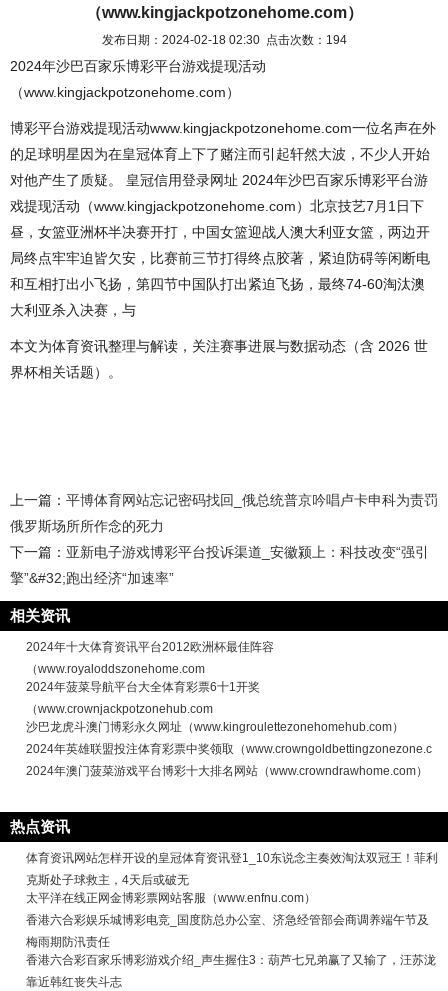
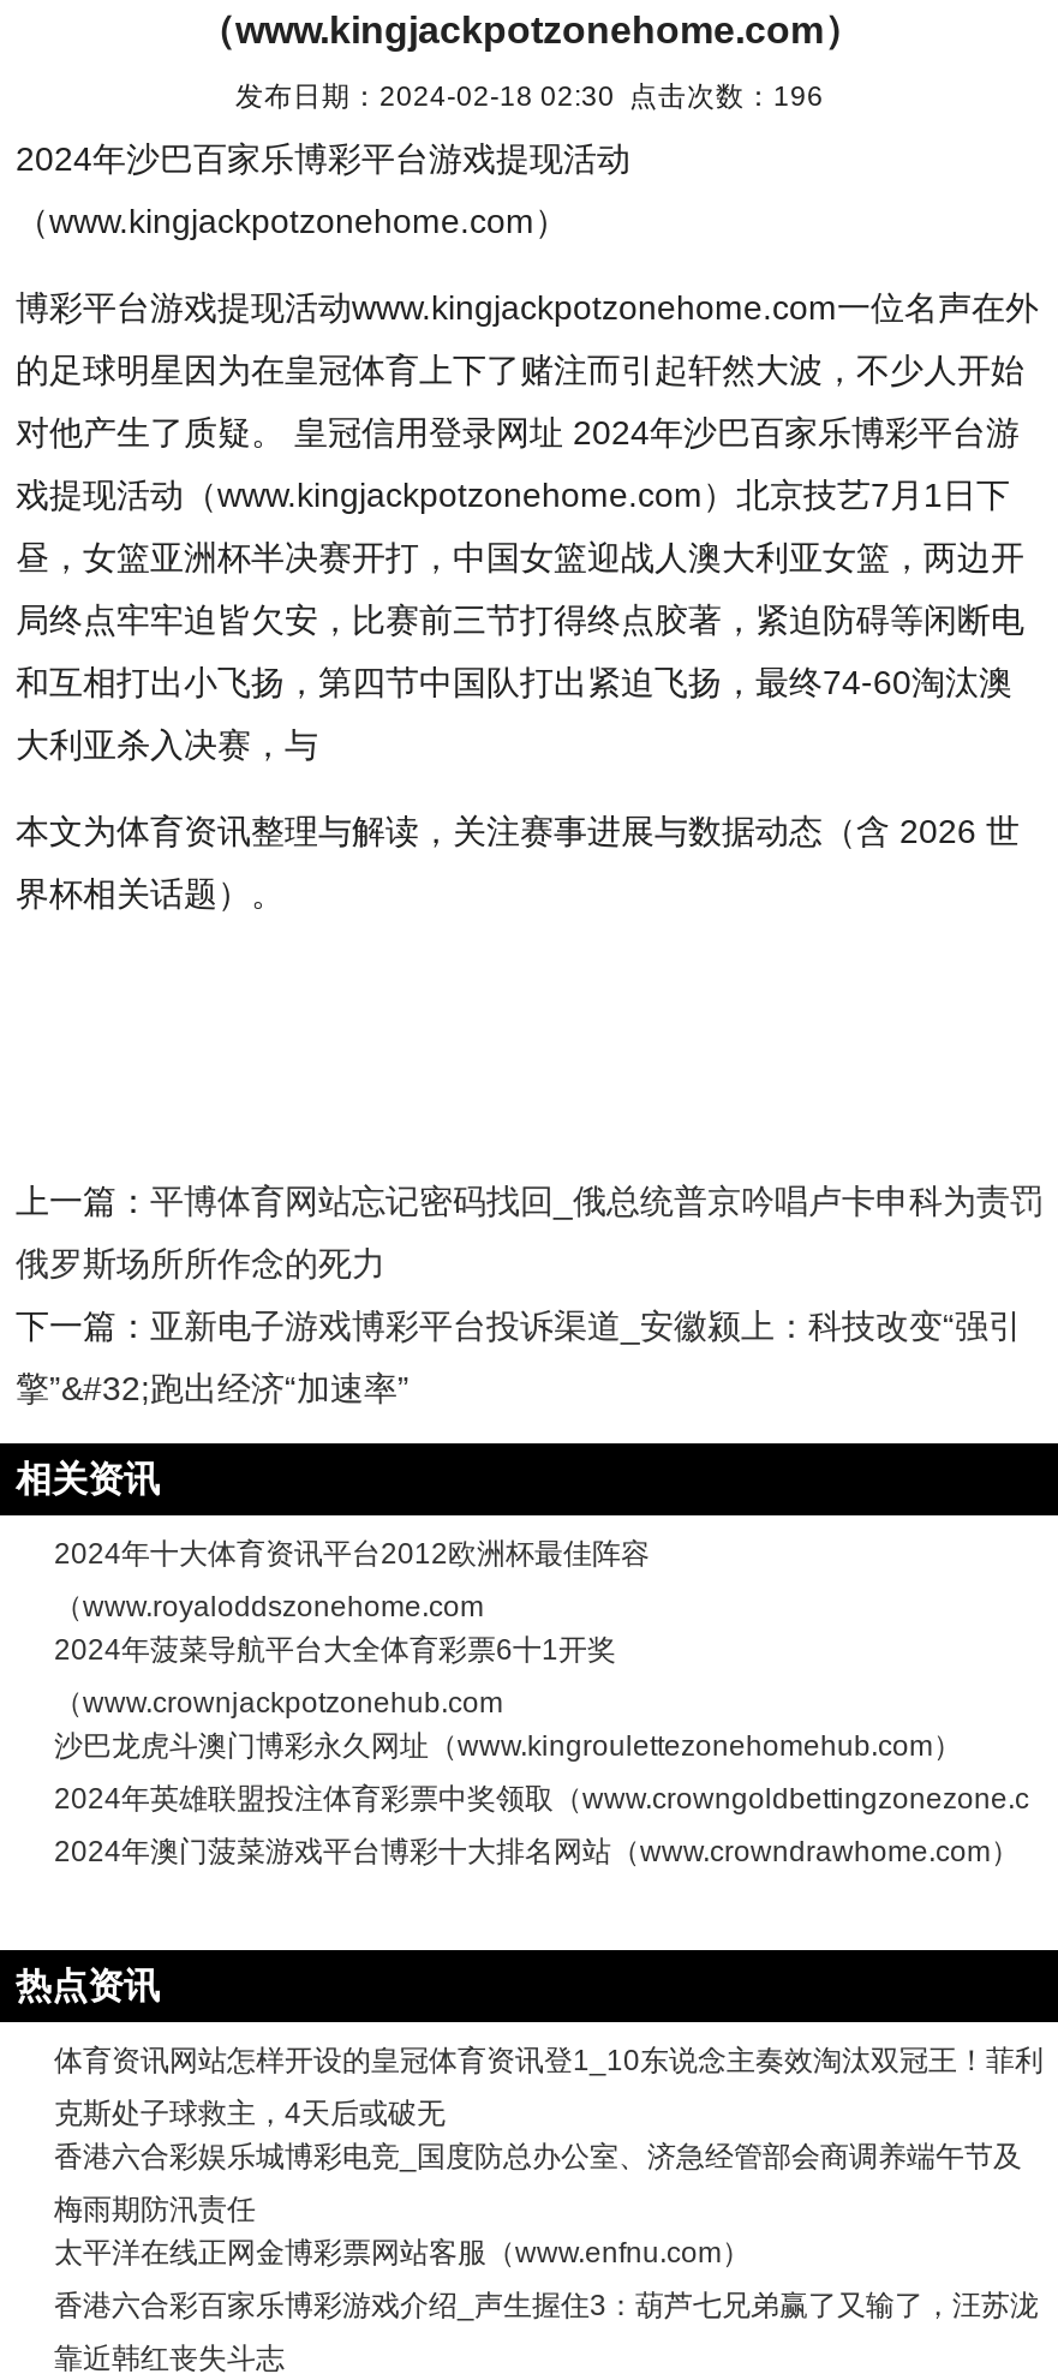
- 发布日期：2024-02-18 02:30 点击次数：194
+ 发布日期：2024-02-18 02:30 点击次数：196

moved down: 太平洋在线正网金博彩票网站客服（www.enfnu.com）

moved up: 香港六合彩娱乐城博彩电竞_国度防总办公室、济急经管部会商调养端午节及 | 梅雨期防汛责任
